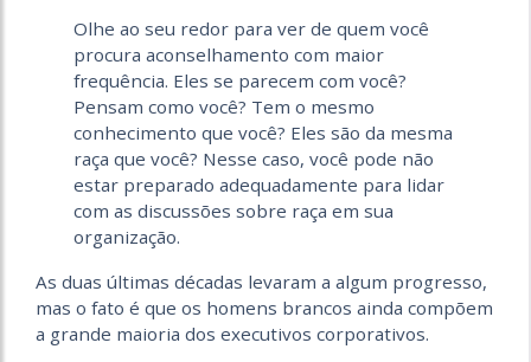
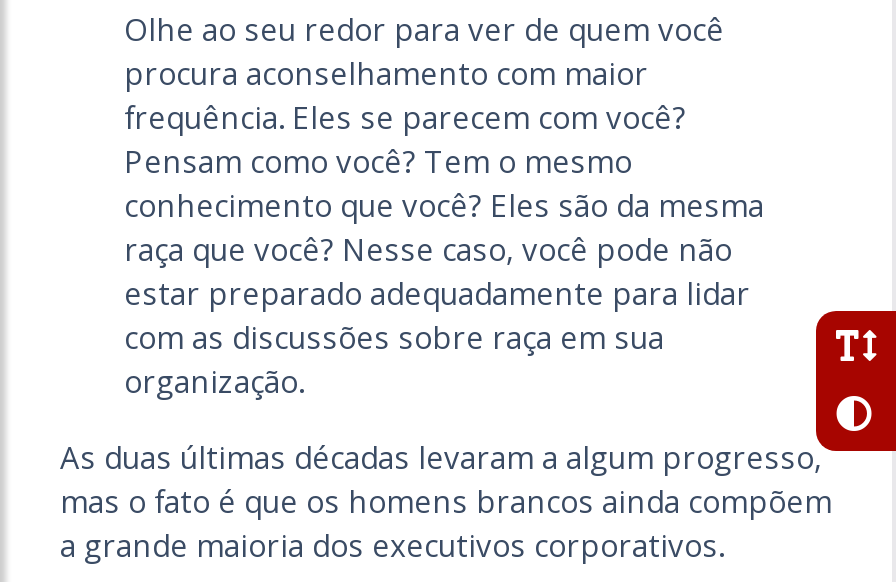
+ [image]
